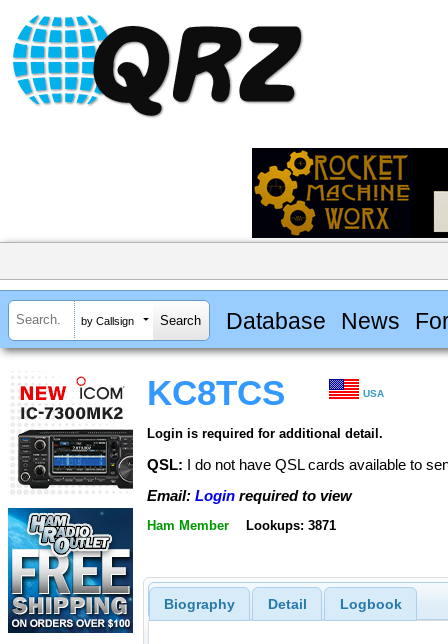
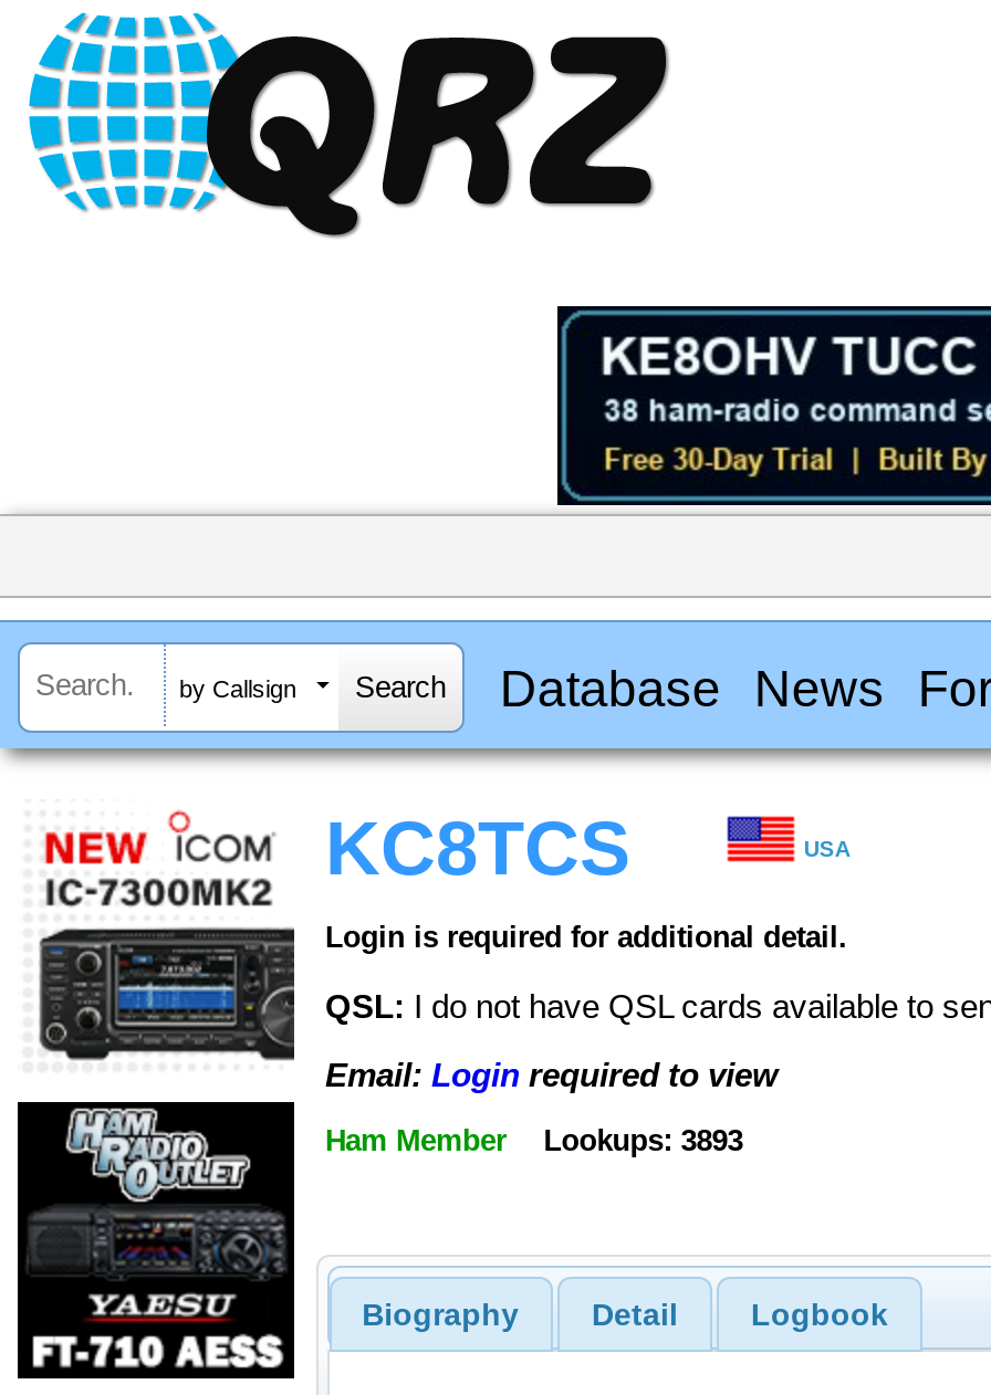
- [image]
+ [image]

- [image]
- Ham Member Lookups: 3871
+ [image]
+ Ham Member Lookups: 3893
